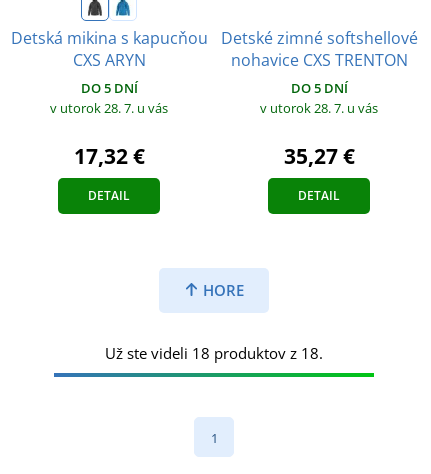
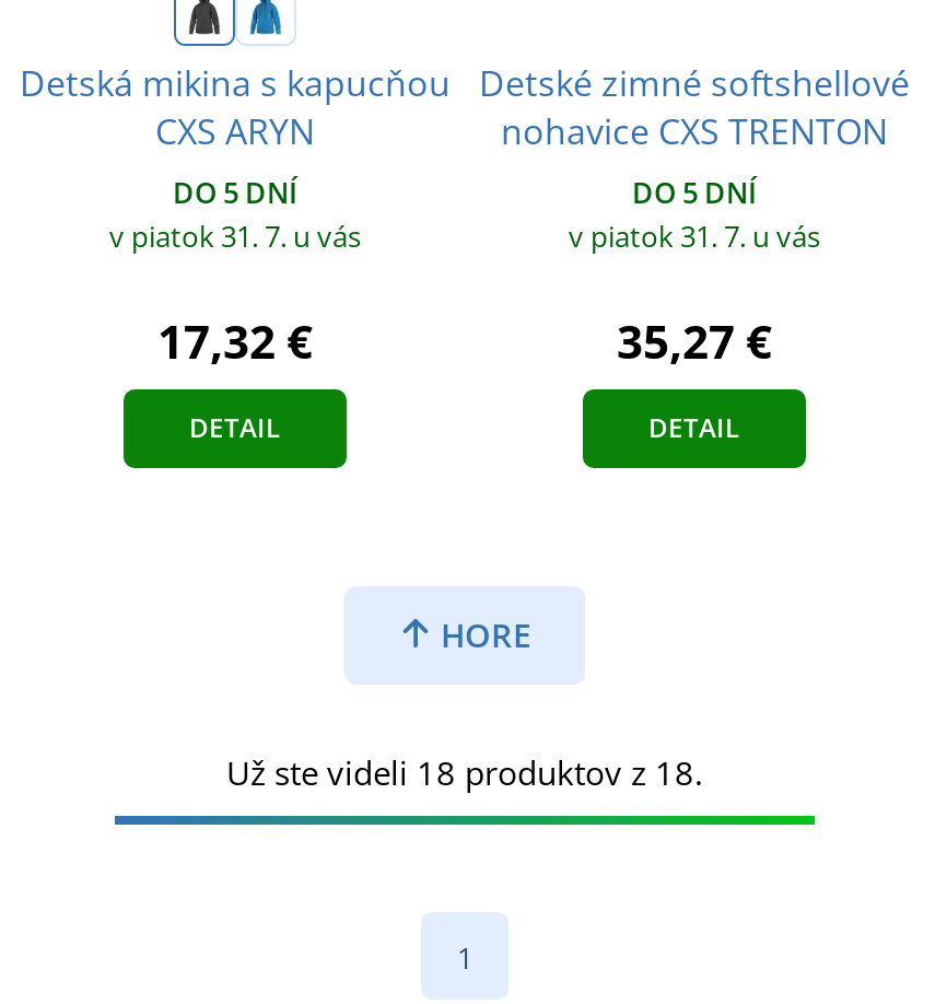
- v utorok 28. 7. u vás
+ v piatok 31. 7. u vás

- v utorok 28. 7. u vás
+ v piatok 31. 7. u vás
